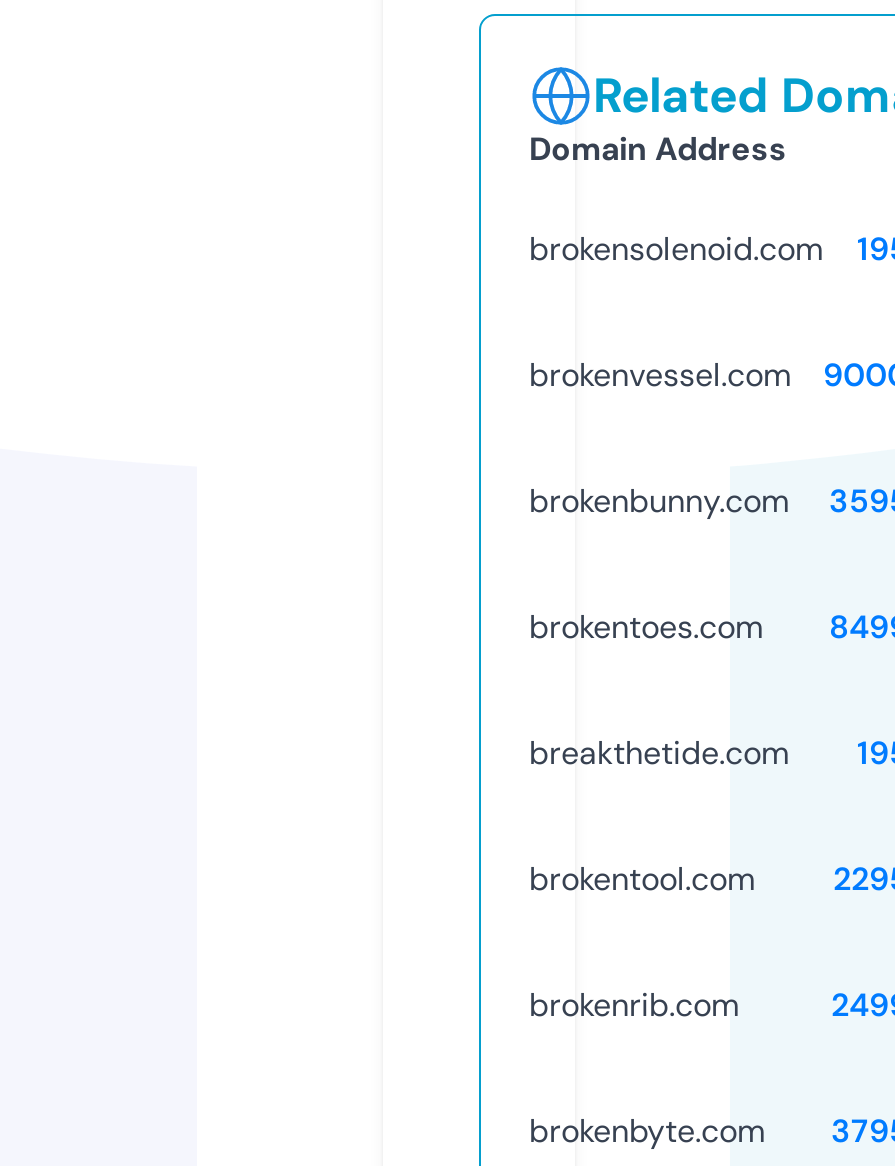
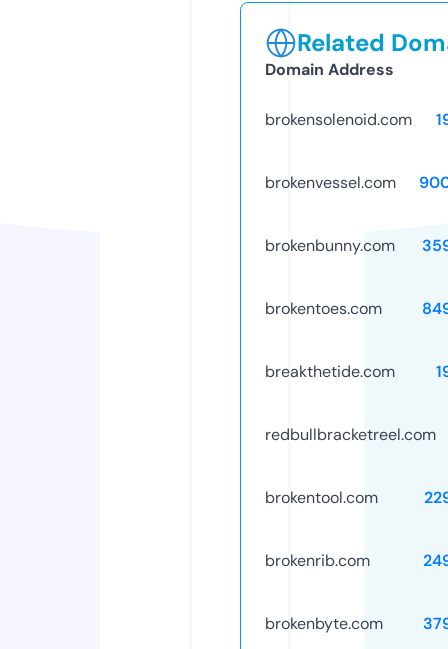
+ redbullbracketreel.com
